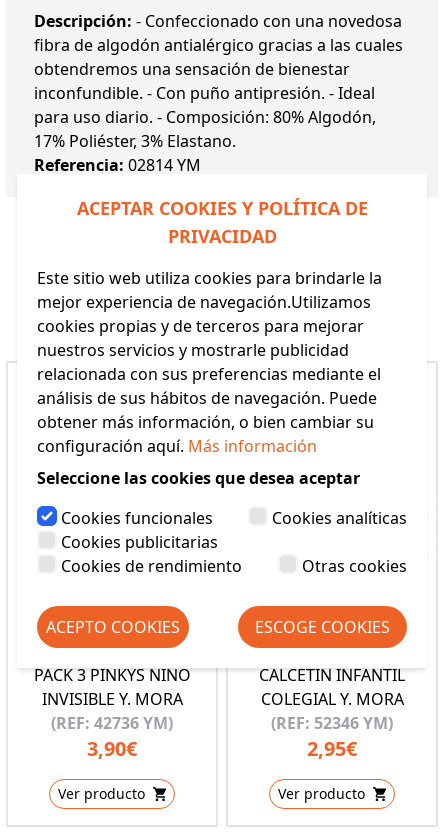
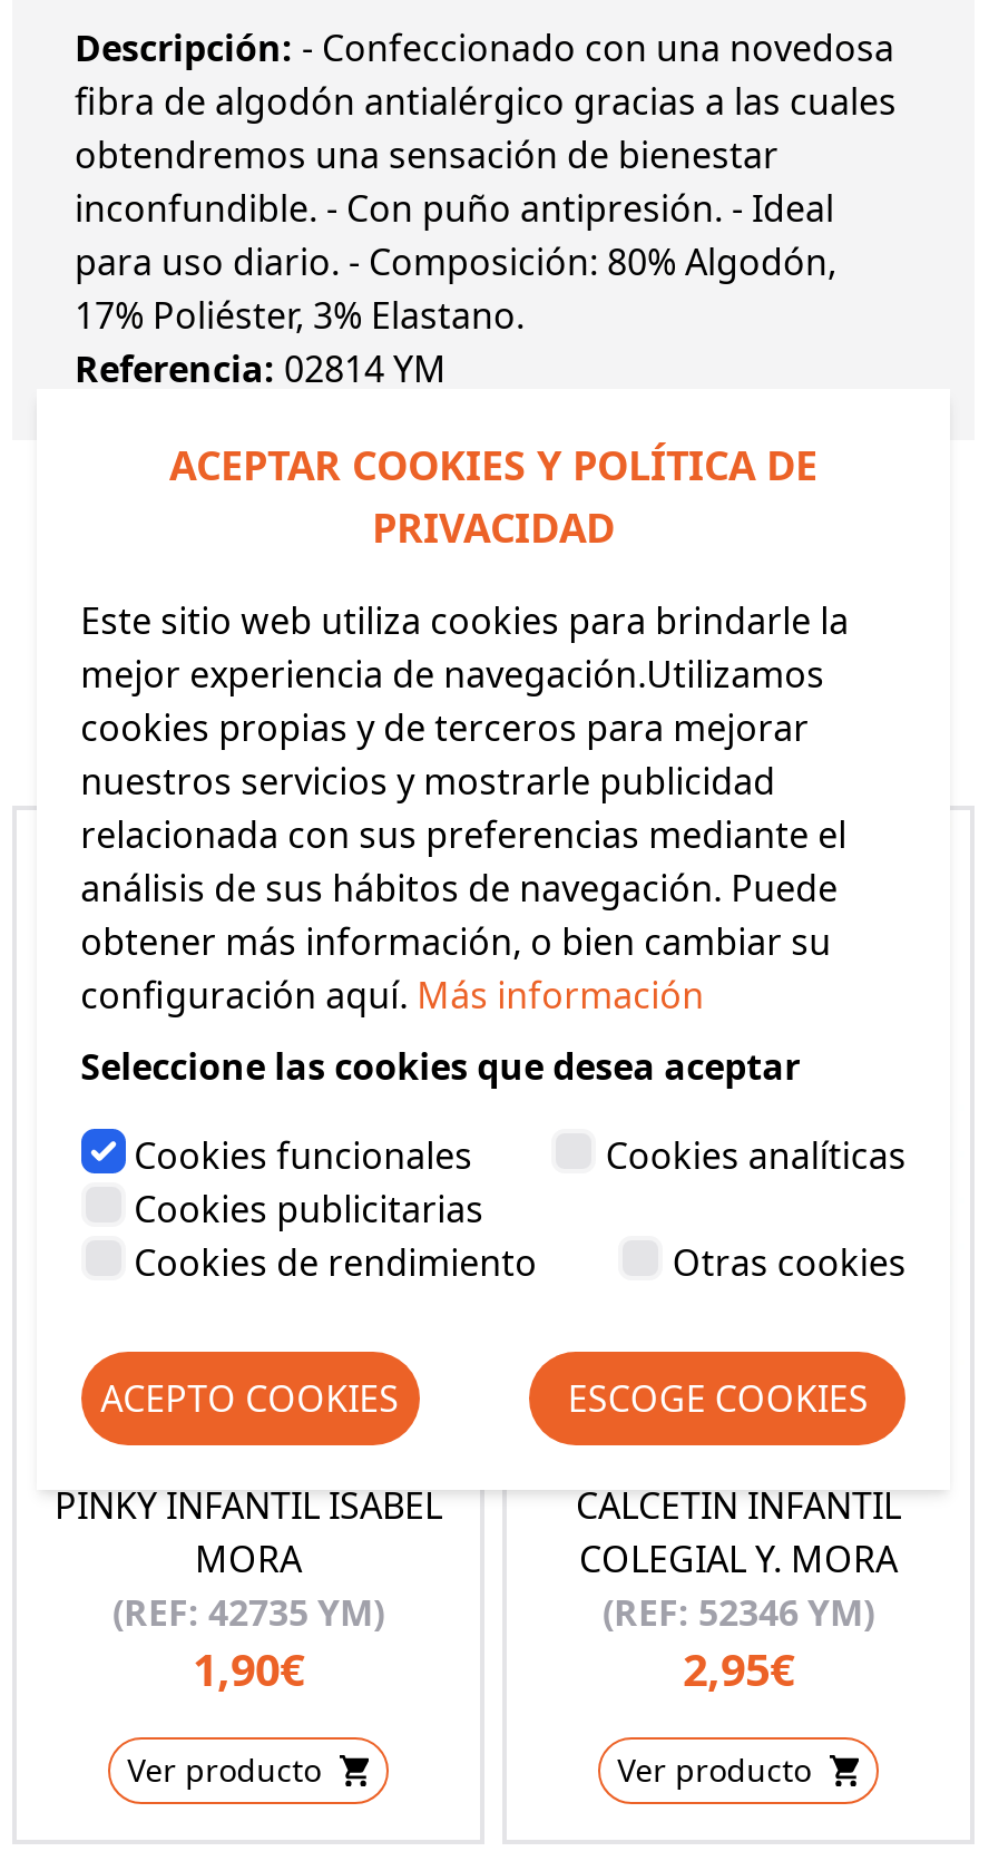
- PACK 3 PINKYS NIÑO
- INVISIBLE Y. MORA
- (REF: 42736 YM)
- 3,90€
+ PINKY INFANTIL ISABEL
+ MORA
+ (REF: 42735 YM)
+ 1,90€
